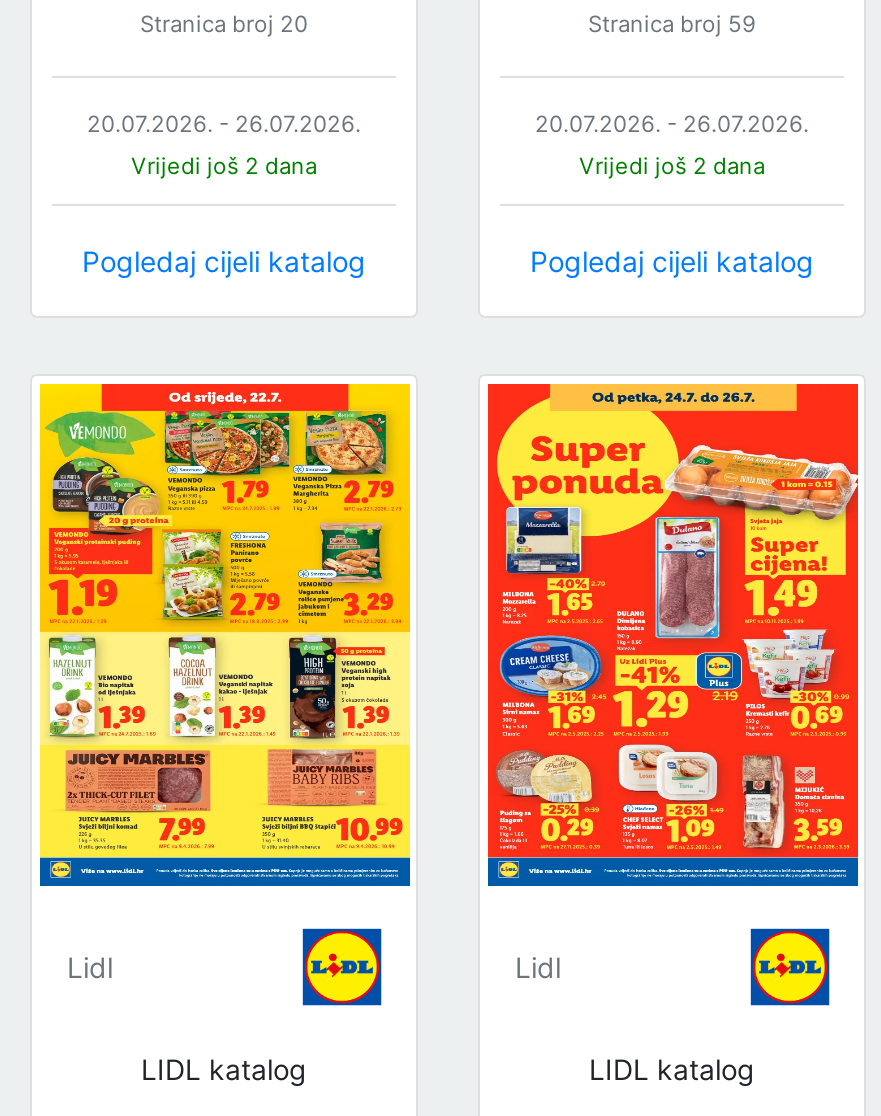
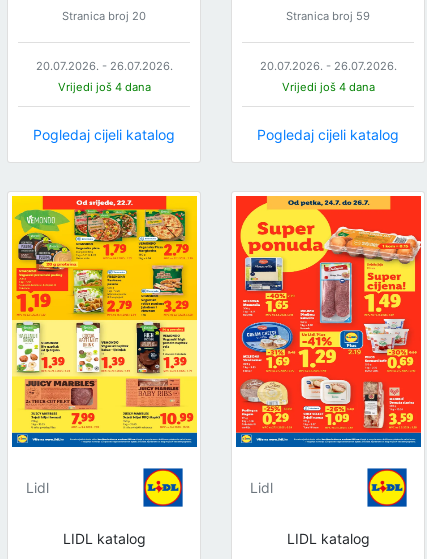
- Vrijedi još 2 dana
+ Vrijedi još 4 dana

- Vrijedi još 2 dana
+ Vrijedi još 4 dana
